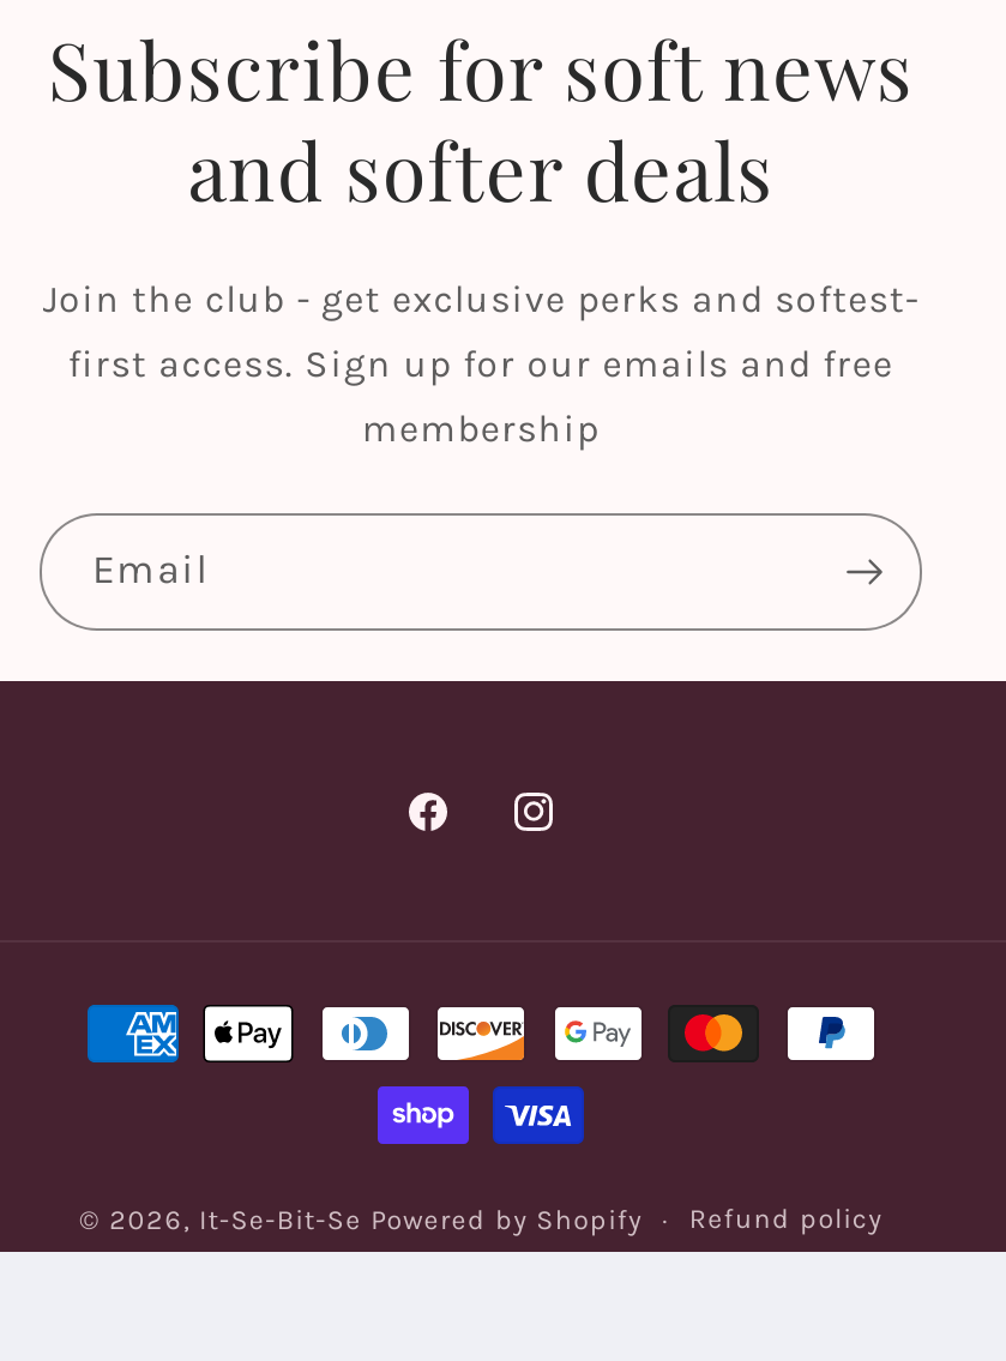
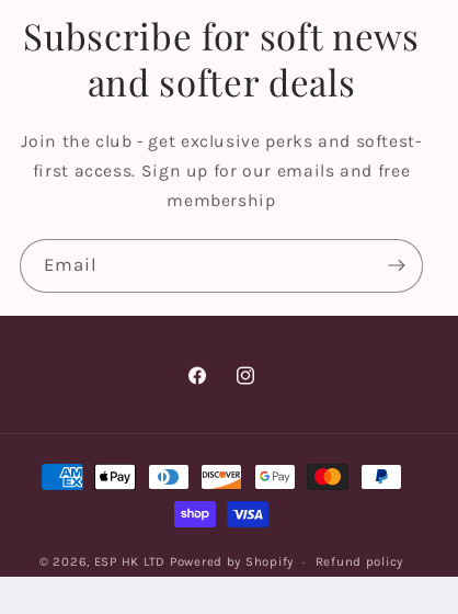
- © 2026, It-Se-Bit-Se Powered by Shopify
+ © 2026, ESP HK LTD Powered by Shopify
